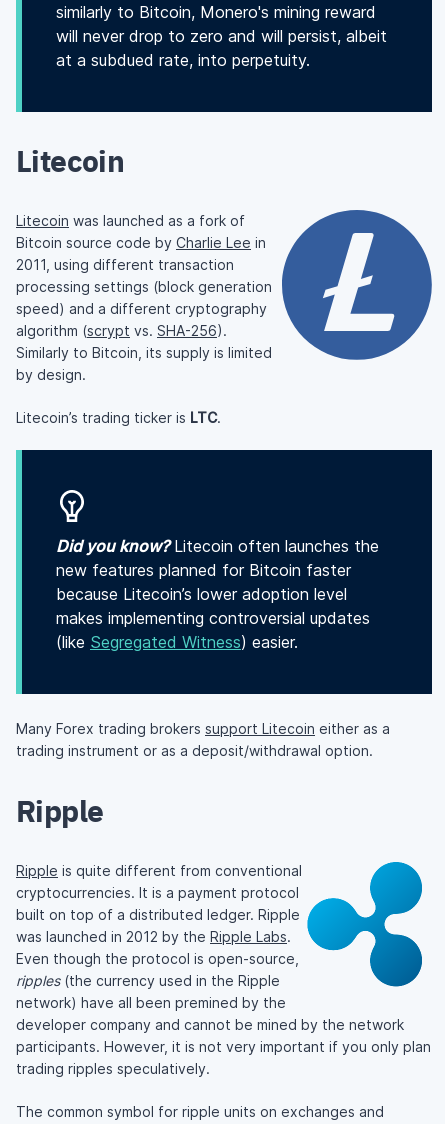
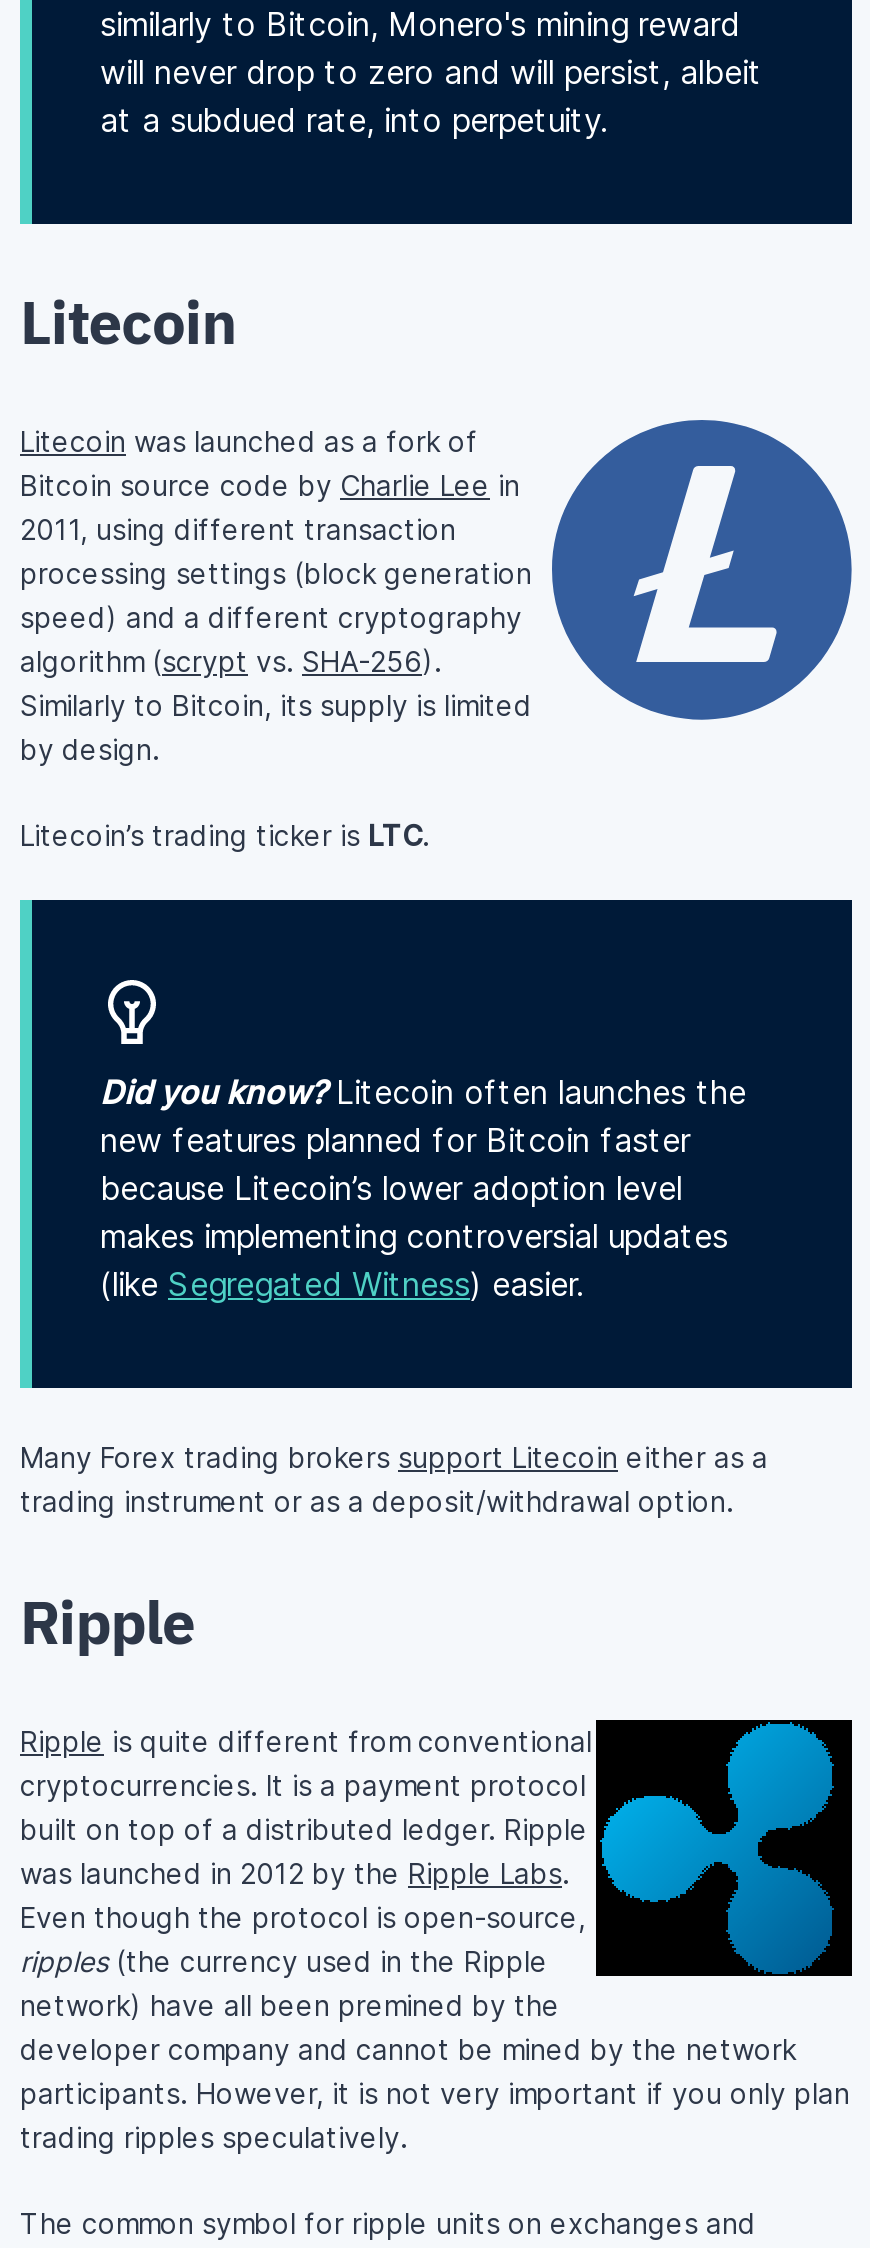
- [image]
+ [image]
